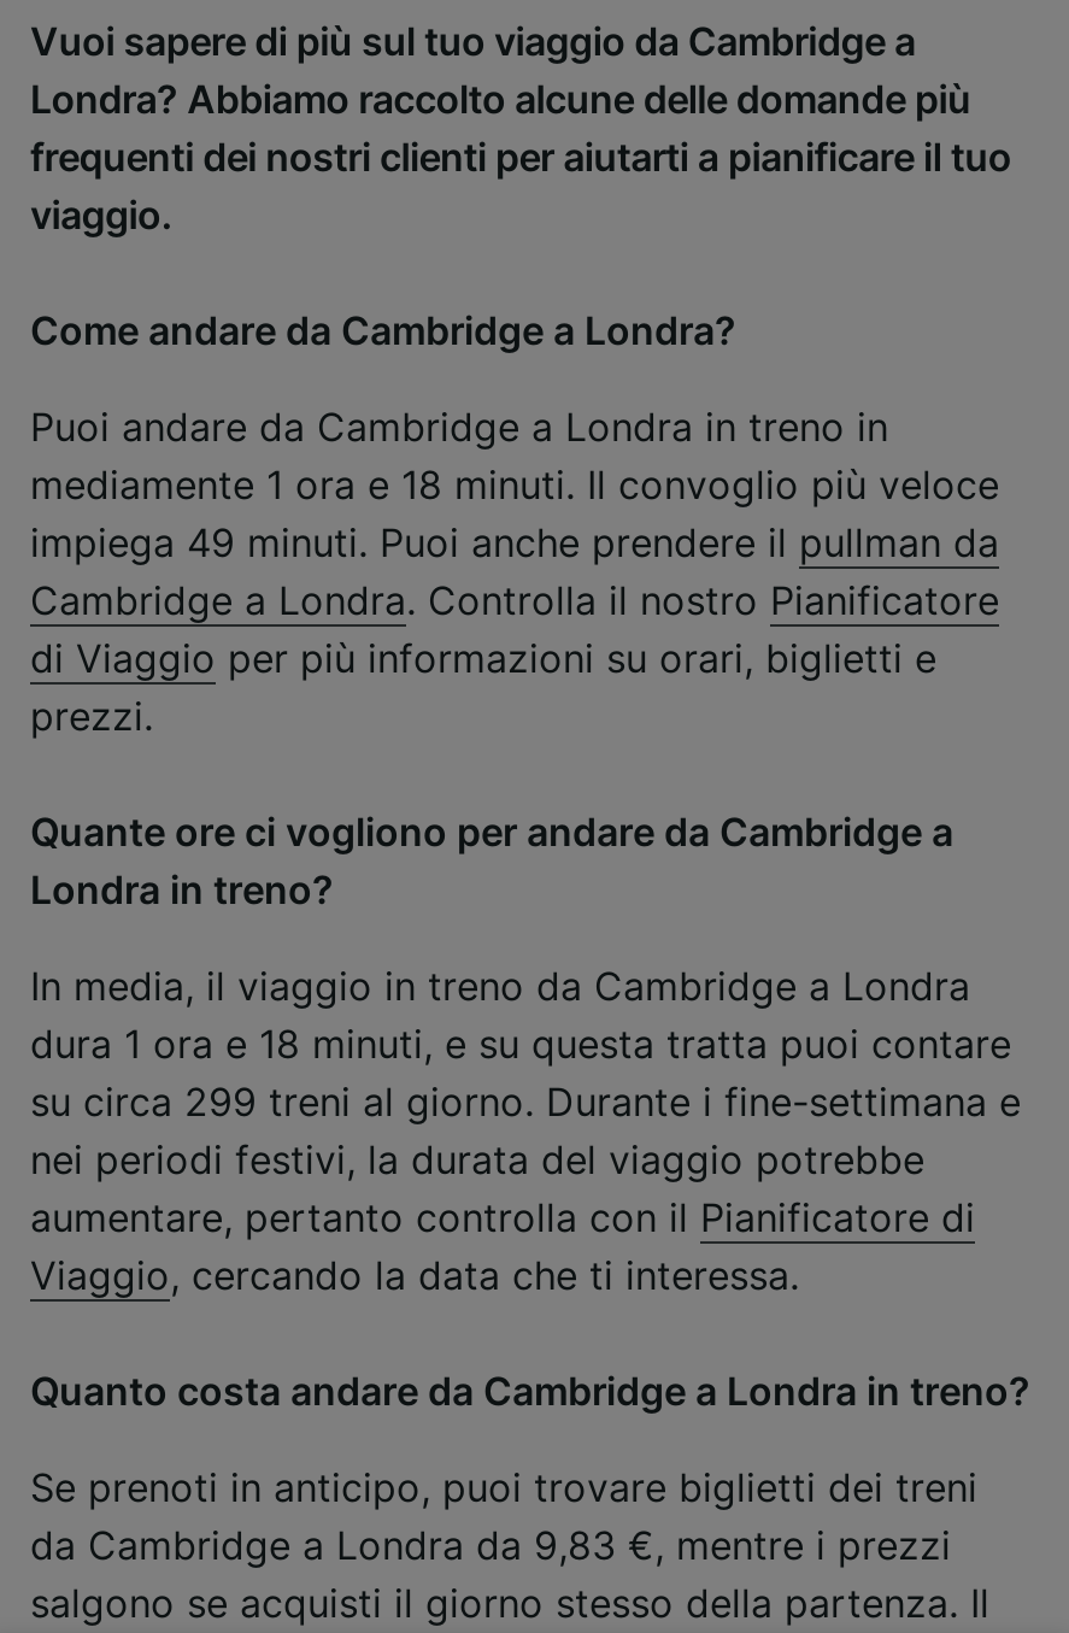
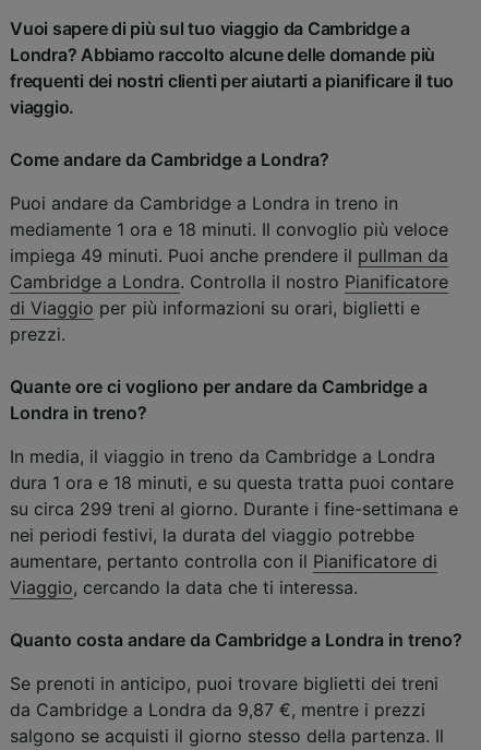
- da Cambridge a Londra da 9,83 €, mentre i prezzi
+ da Cambridge a Londra da 9,87 €, mentre i prezzi
